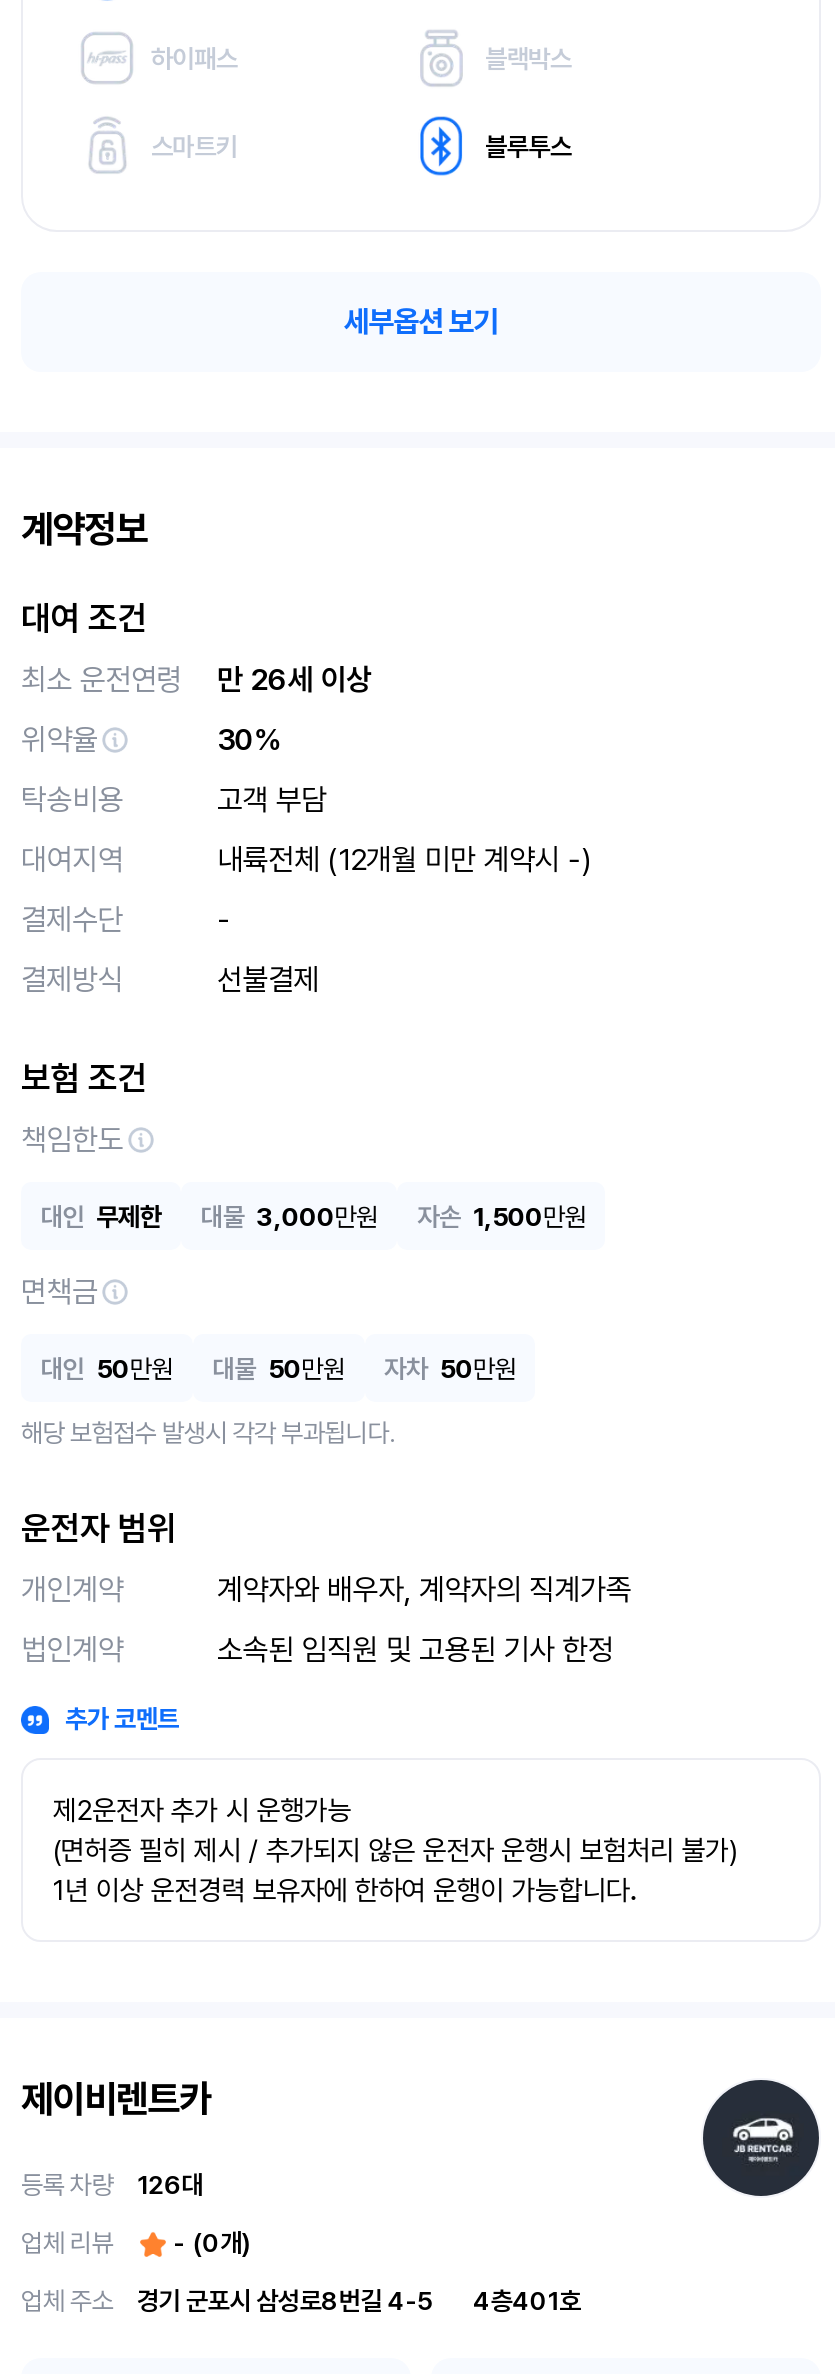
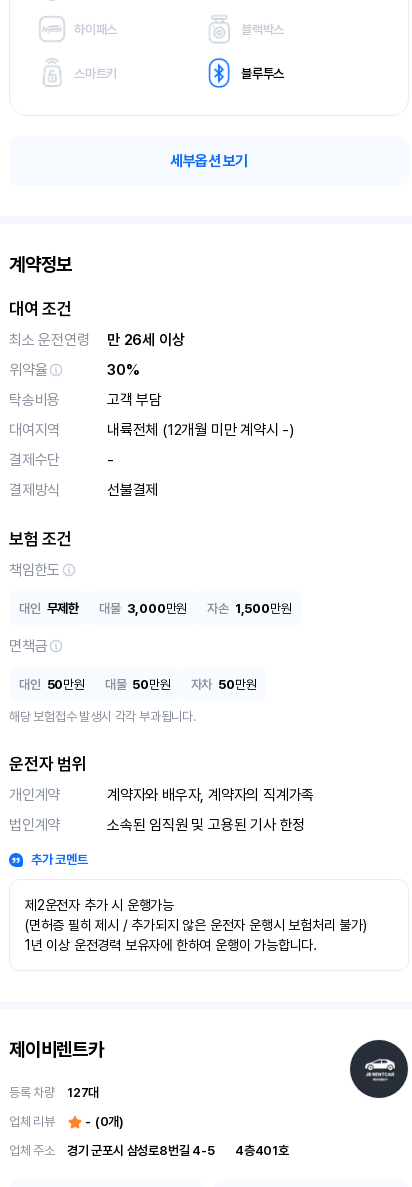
- 등록 차량 126대
+ 등록 차량 127대
